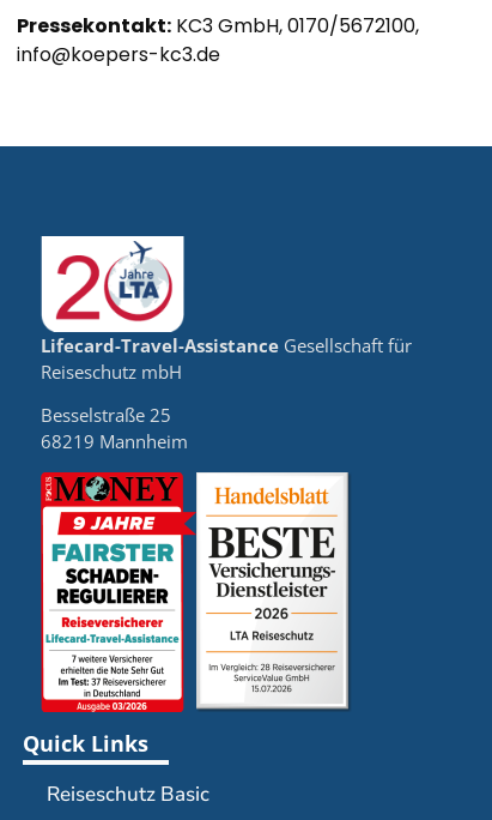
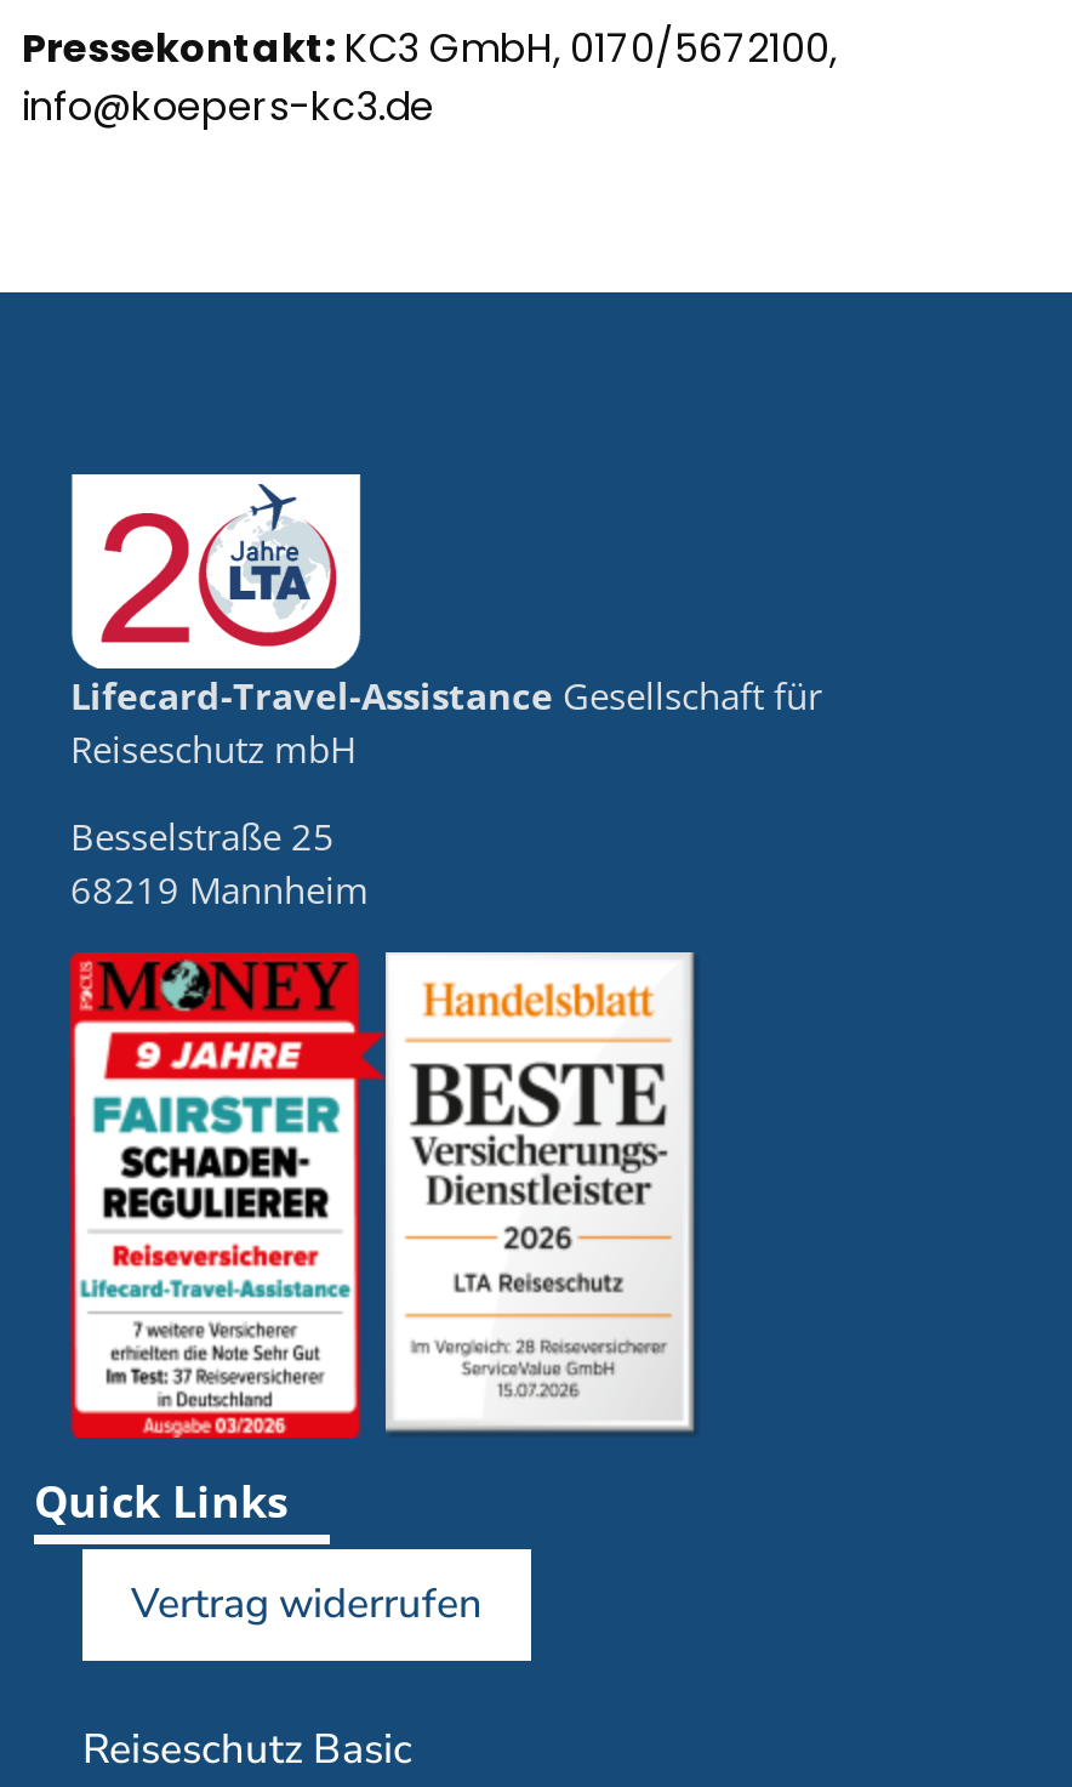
+ Vertrag widerrufen
